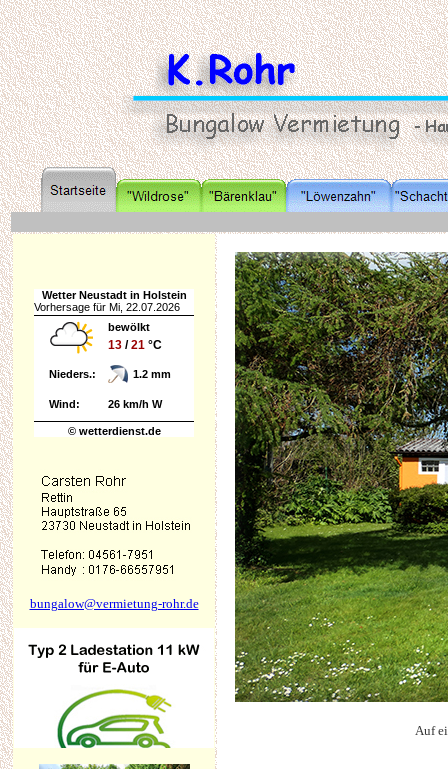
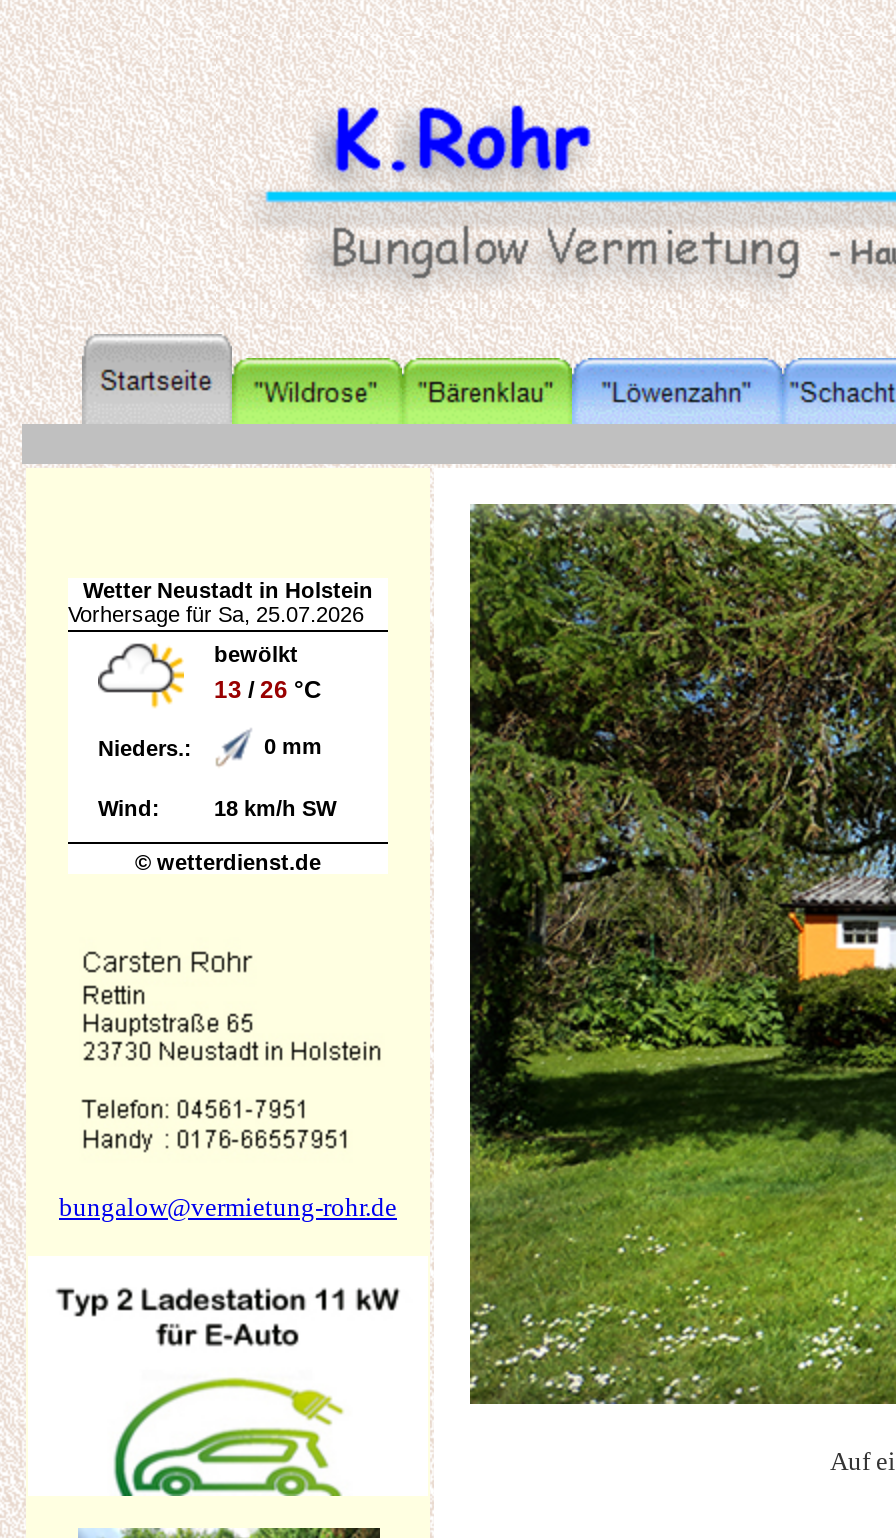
- Vorhersage für Mi, 22.07.2026
+ Vorhersage für Sa, 25.07.2026

- 13 / 21 °C
+ 13 / 26 °C

- 1.2 mm
+ 0 mm

- 26 km/h W
+ 18 km/h SW
